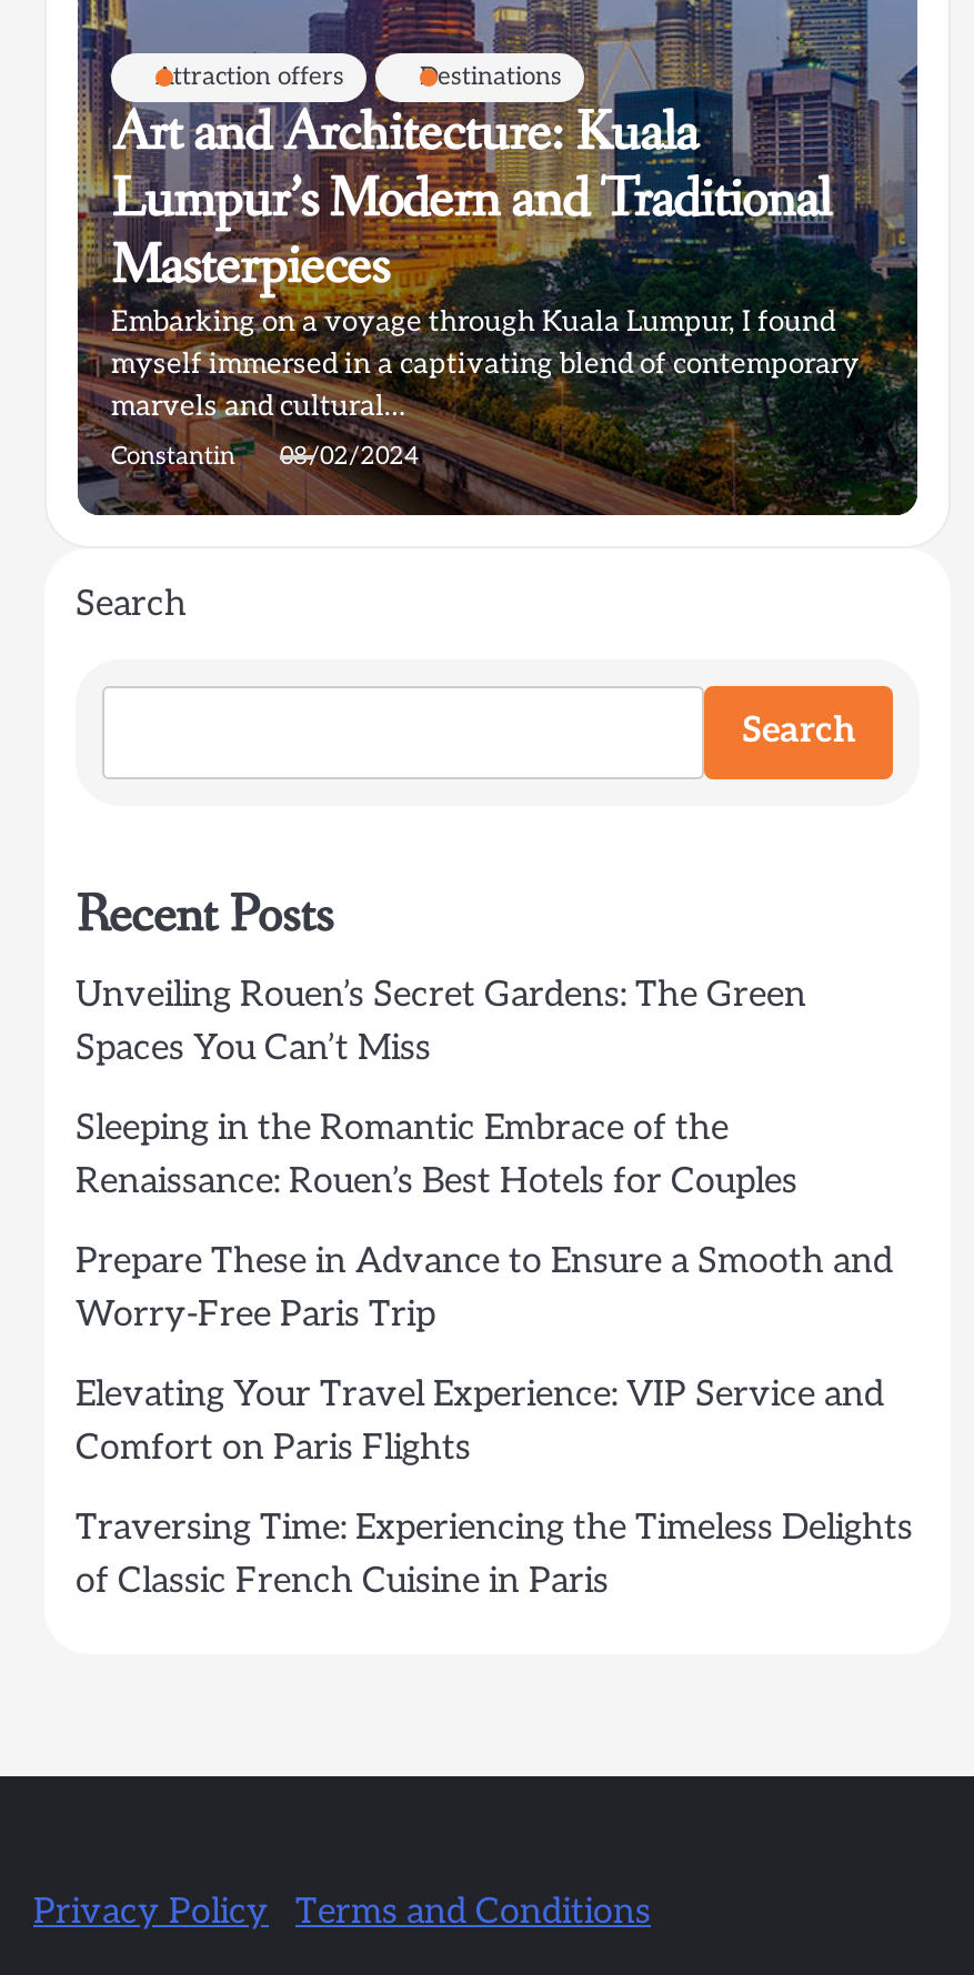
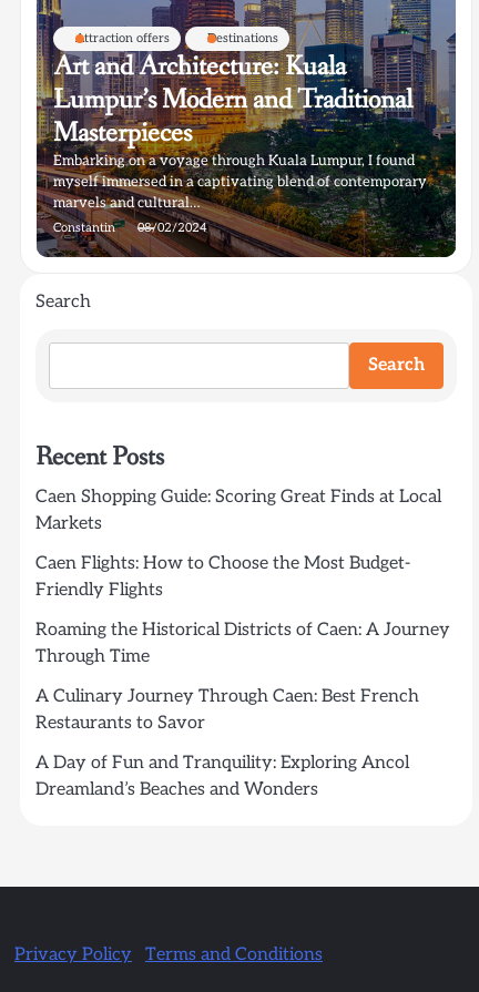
- Unveiling Rouen’s Secret Gardens: The Green
- Spaces You Can’t Miss
+ Caen Shopping Guide: Scoring Great Finds at Local
+ Markets

- Sleeping in the Romantic Embrace of the
- Renaissance: Rouen’s Best Hotels for Couples
+ Caen Flights: How to Choose the Most Budget-
+ Friendly Flights

- Prepare These in Advance to Ensure a Smooth and
- Worry-Free Paris Trip
+ Roaming the Historical Districts of Caen: A Journey
+ Through Time

- Elevating Your Travel Experience: VIP Service and
- Comfort on Paris Flights
+ A Culinary Journey Through Caen: Best French
+ Restaurants to Savor

- Traversing Time: Experiencing the Timeless Delights
- of Classic French Cuisine in Paris
+ A Day of Fun and Tranquility: Exploring Ancol
+ Dreamland’s Beaches and Wonders
